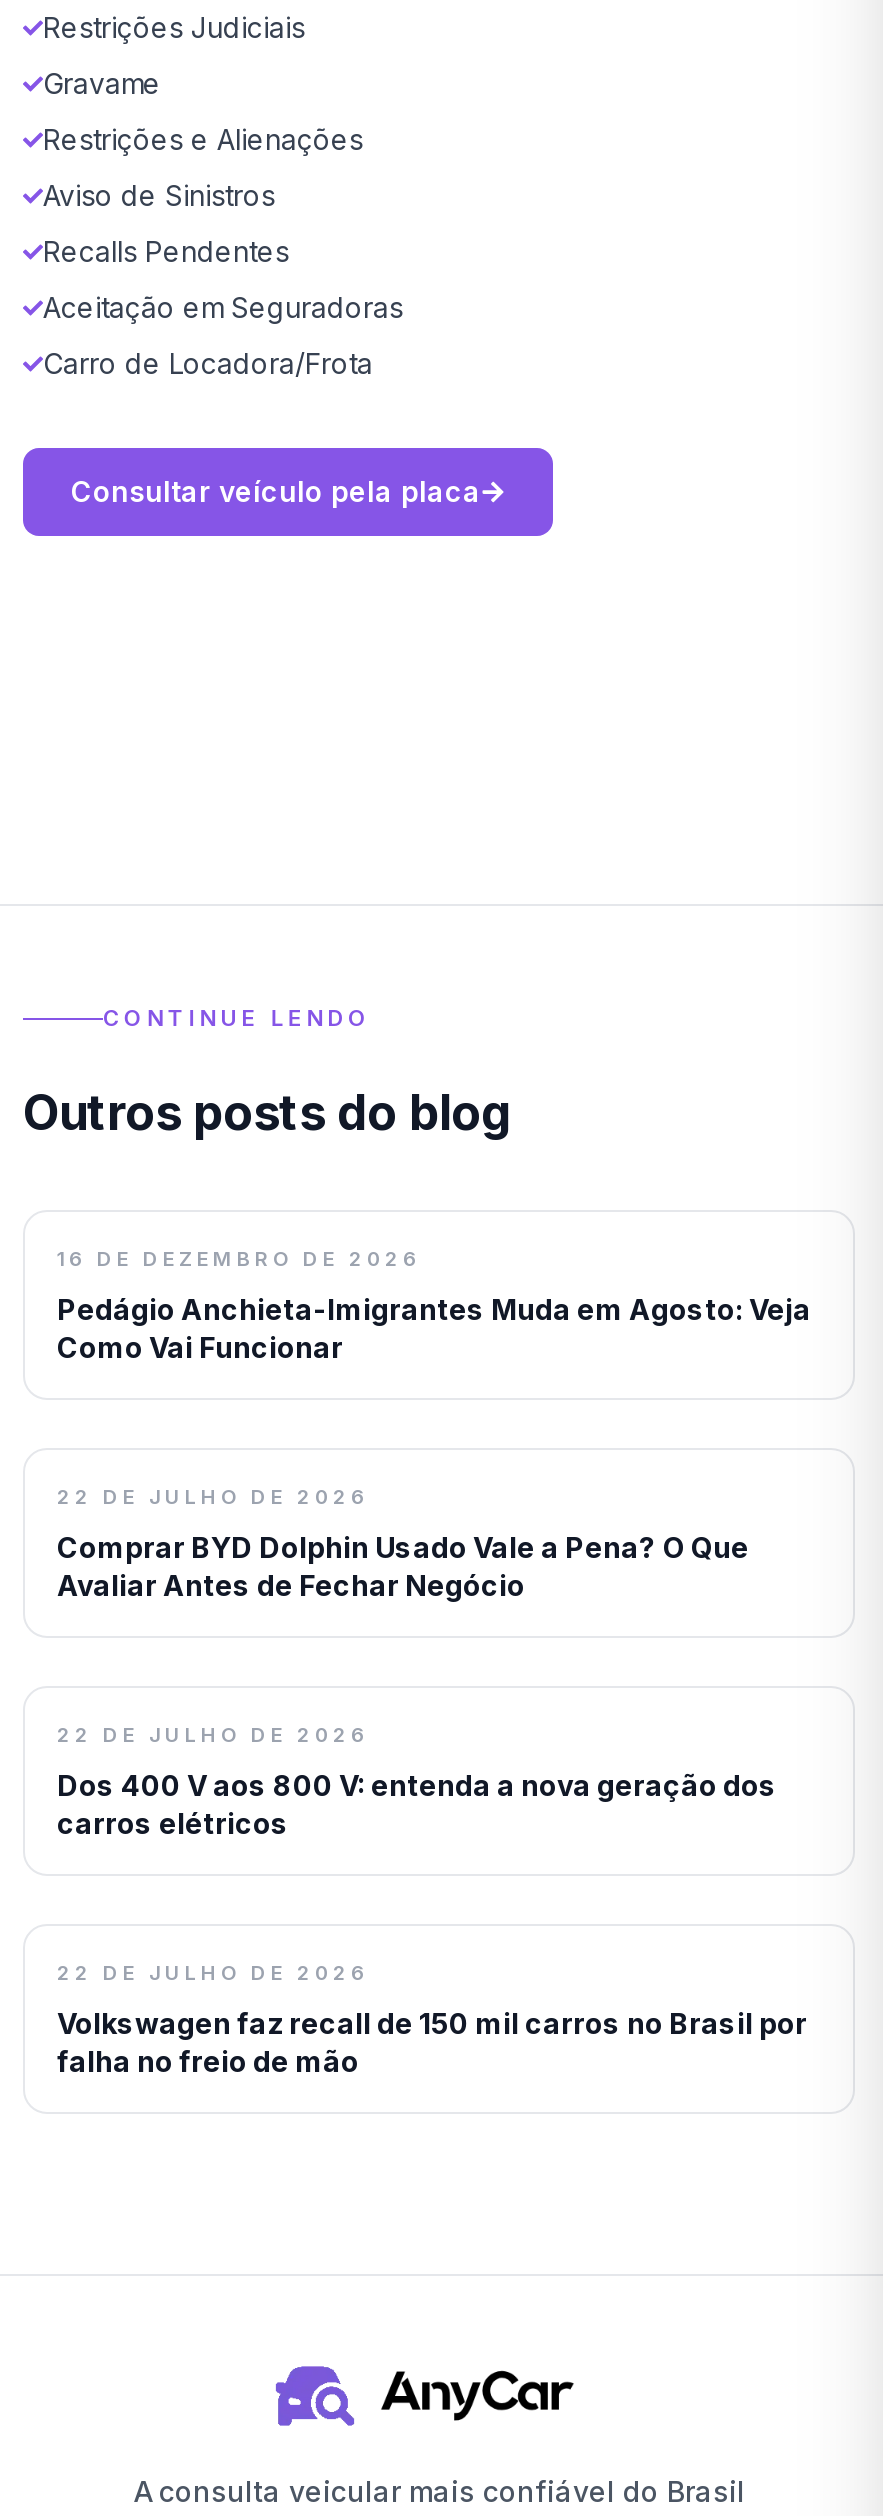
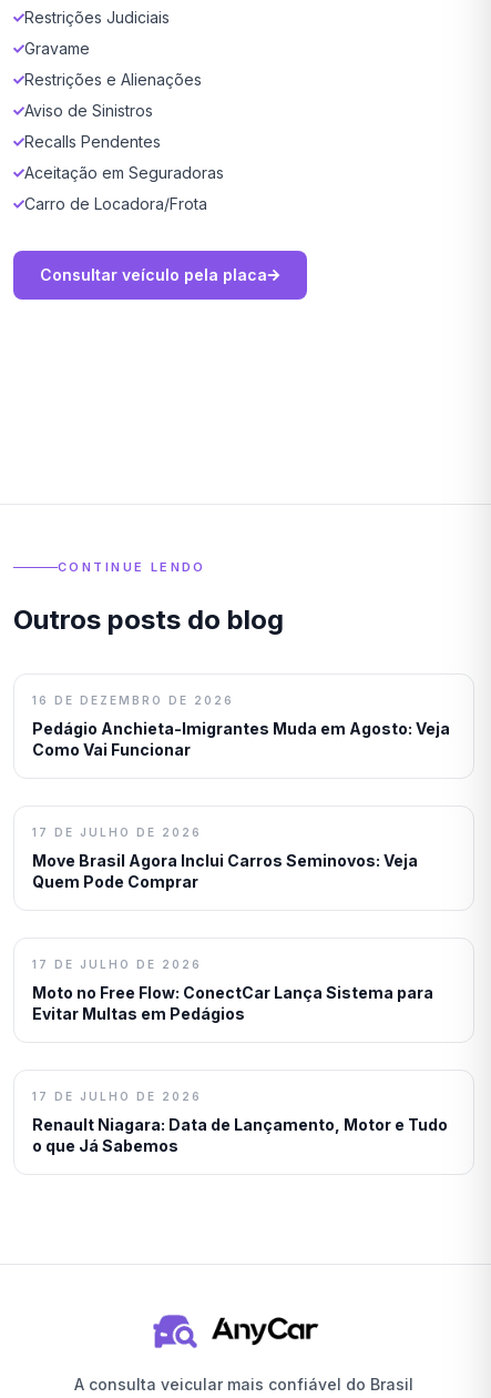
- 22 DE JULHO DE 2026
+ 17 DE JULHO DE 2026

- Comprar BYD Dolphin Usado Vale a Pena? O Que
- Avaliar Antes de Fechar Negócio
+ Move Brasil Agora Inclui Carros Seminovos: Veja
+ Quem Pode Comprar

- 22 DE JULHO DE 2026
+ 17 DE JULHO DE 2026

- Dos 400 V aos 800 V: entenda a nova geração dos
- carros elétricos
+ Moto no Free Flow: ConectCar Lança Sistema para
+ Evitar Multas em Pedágios

- 22 DE JULHO DE 2026
+ 17 DE JULHO DE 2026

- Volkswagen faz recall de 150 mil carros no Brasil por
- falha no freio de mão
+ Renault Niagara: Data de Lançamento, Motor e Tudo
+ o que Já Sabemos
